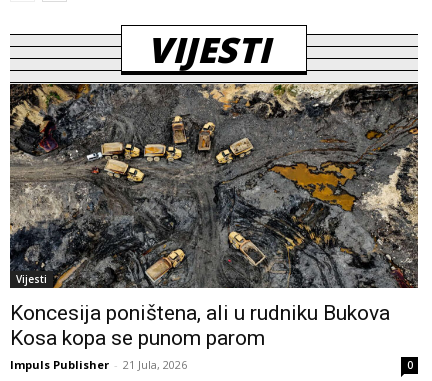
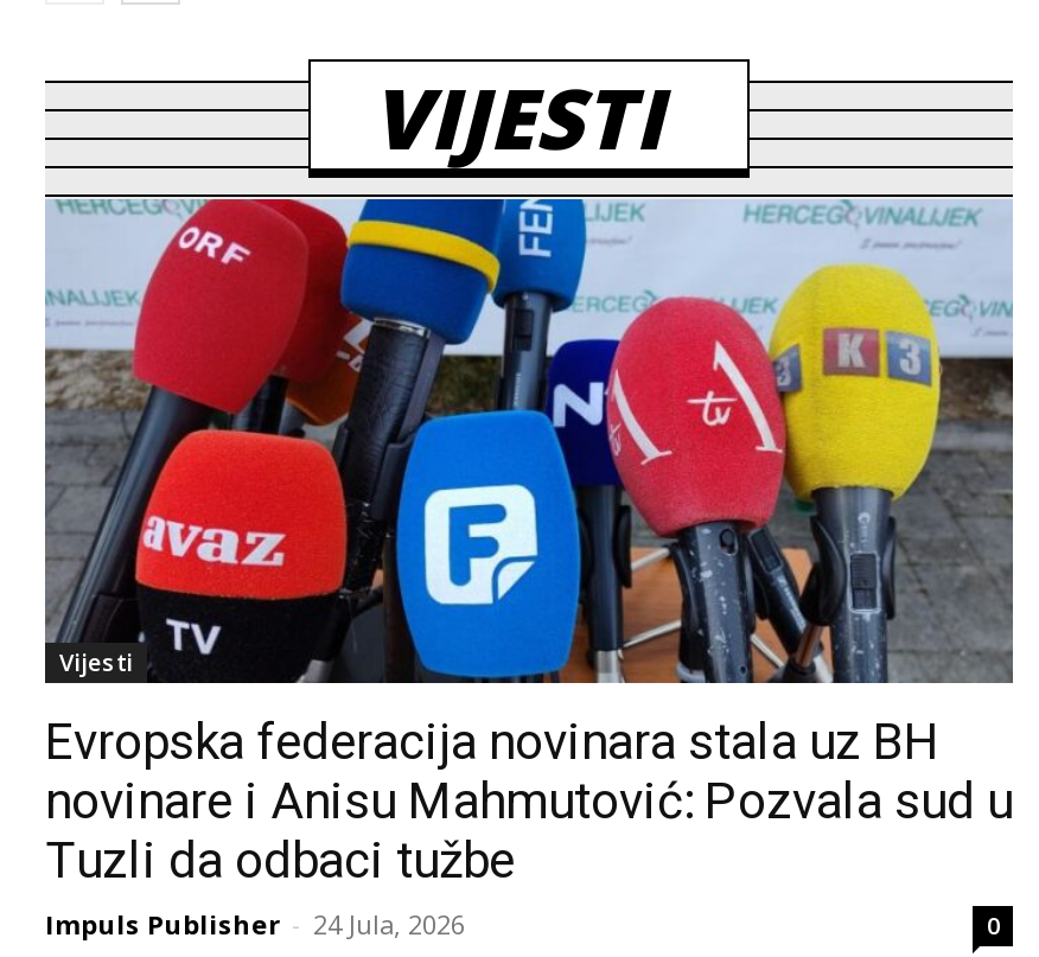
- [image]
- Koncesija poništena, ali u rudniku Bukova
- Kosa kopa se punom parom
- Impuls Publisher - 21 Jula, 2026
+ [image]
+ Evropska federacija novinara stala uz BH
+ novinare i Anisu Mahmutović: Pozvala sud u
+ Tuzli da odbaci tužbe
+ Impuls Publisher - 24 Jula, 2026
